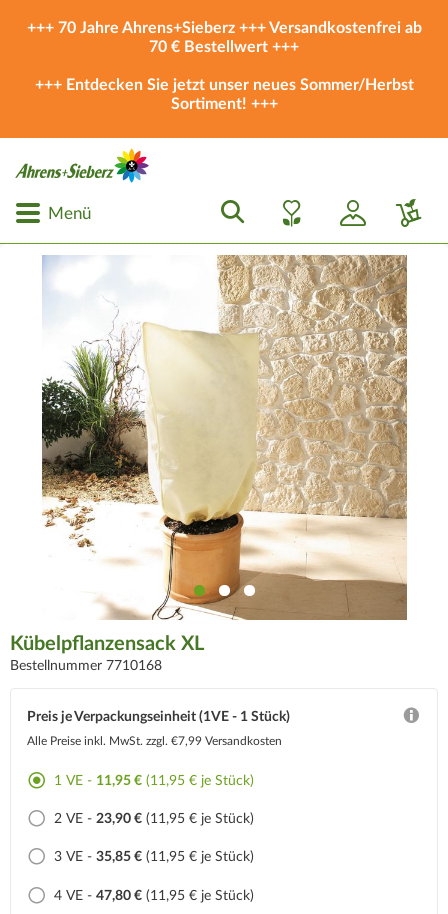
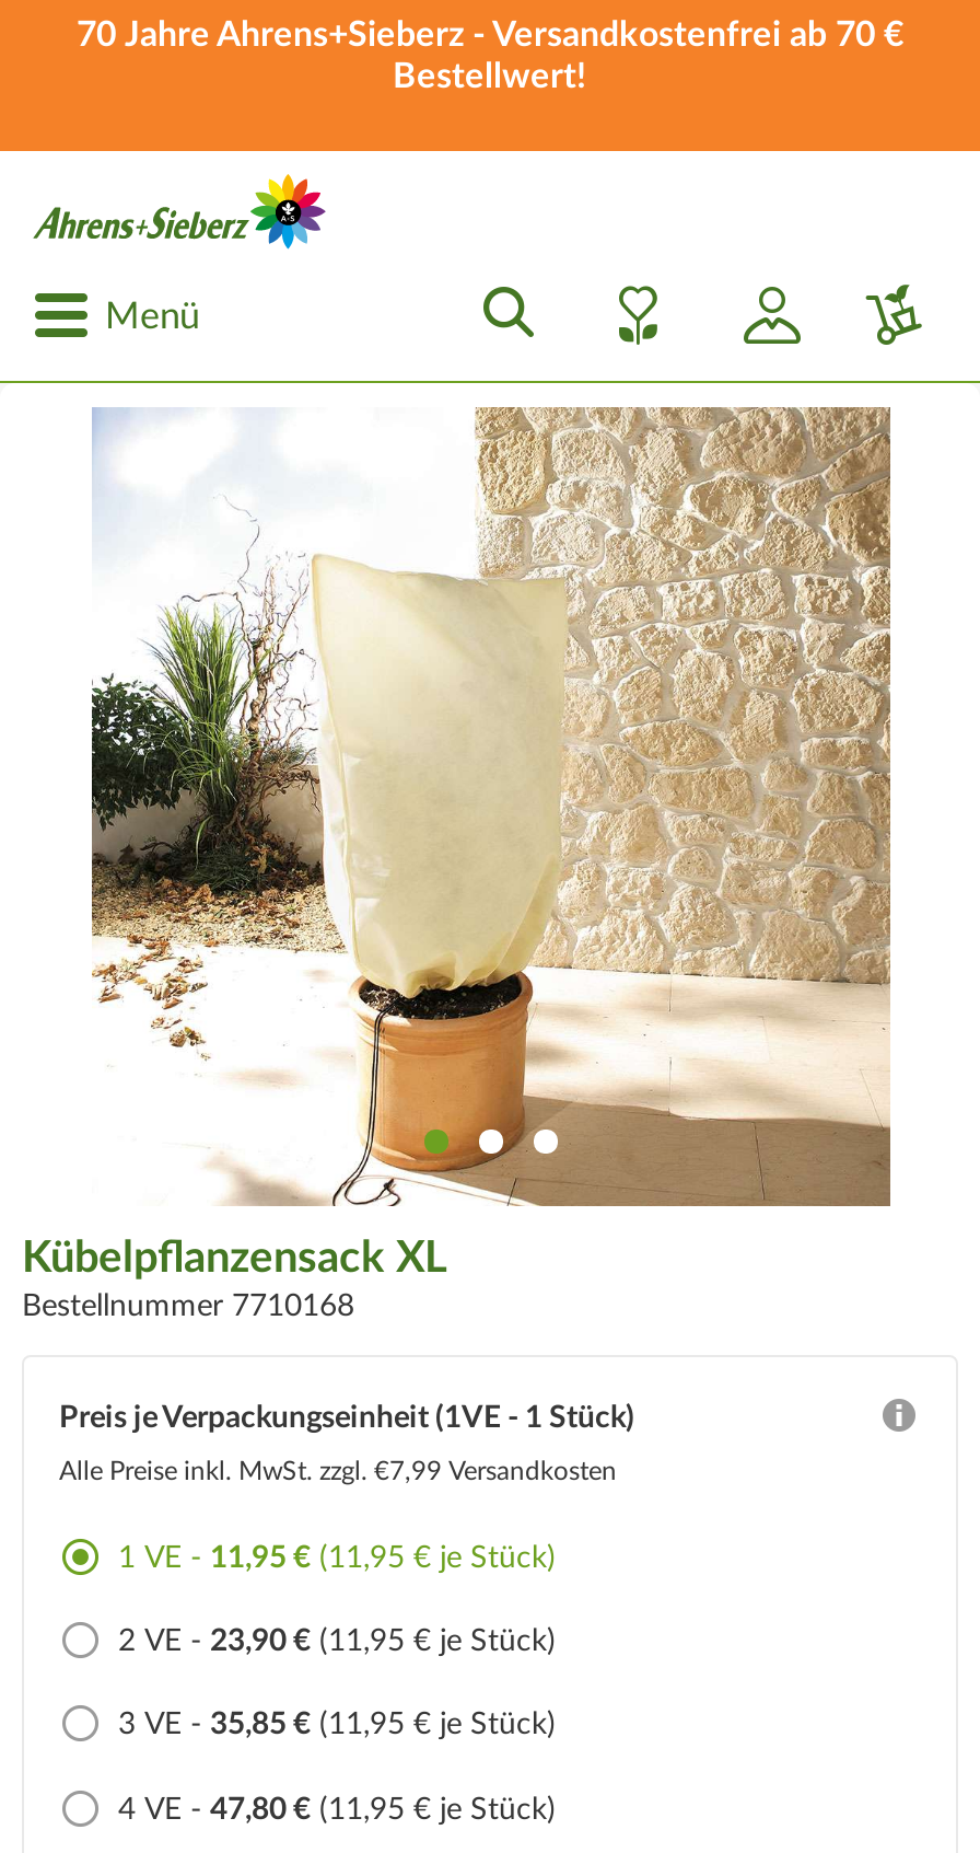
- +++ 70 Jahre Ahrens+Sieberz +++ Versandkostenfrei ab
- 70 € Bestellwert +++
- +++ Entdecken Sie jetzt unser neues Sommer/Herbst
- Sortiment! +++
+ 70 Jahre Ahrens+Sieberz - Versandkostenfrei ab 70 €
+ Bestellwert!
